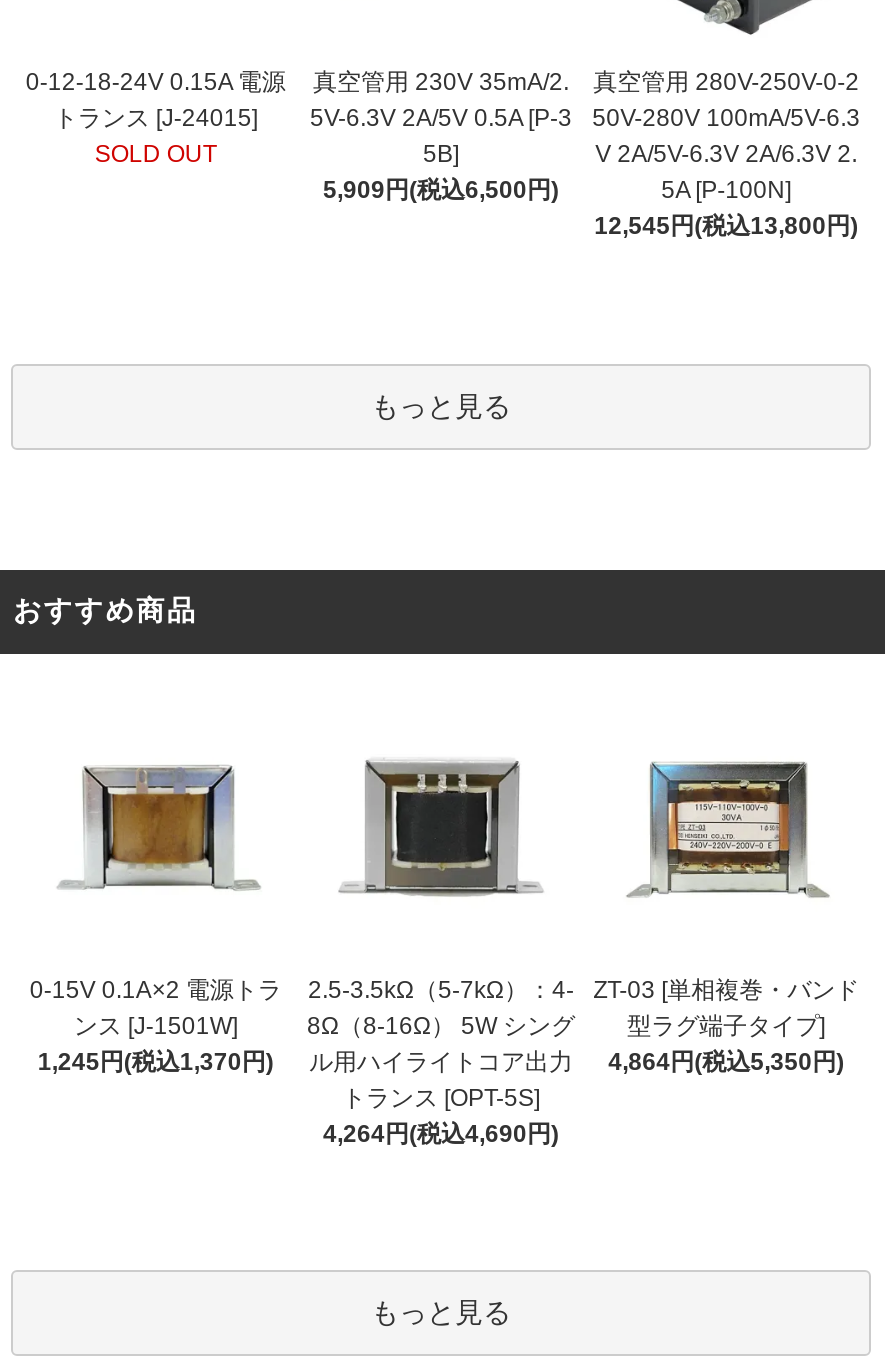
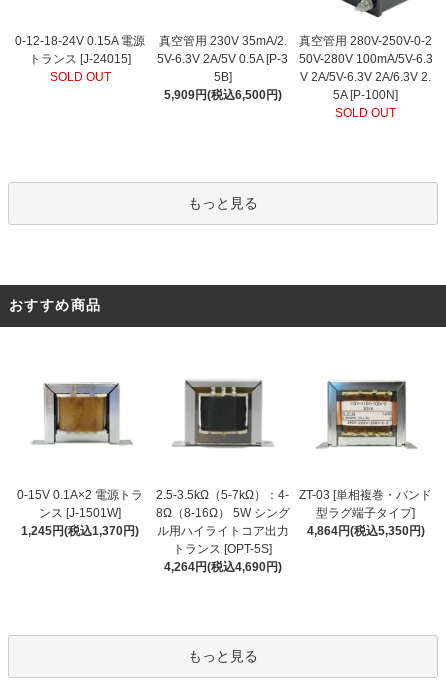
- 12,545円(税込13,800円)
+ SOLD OUT
